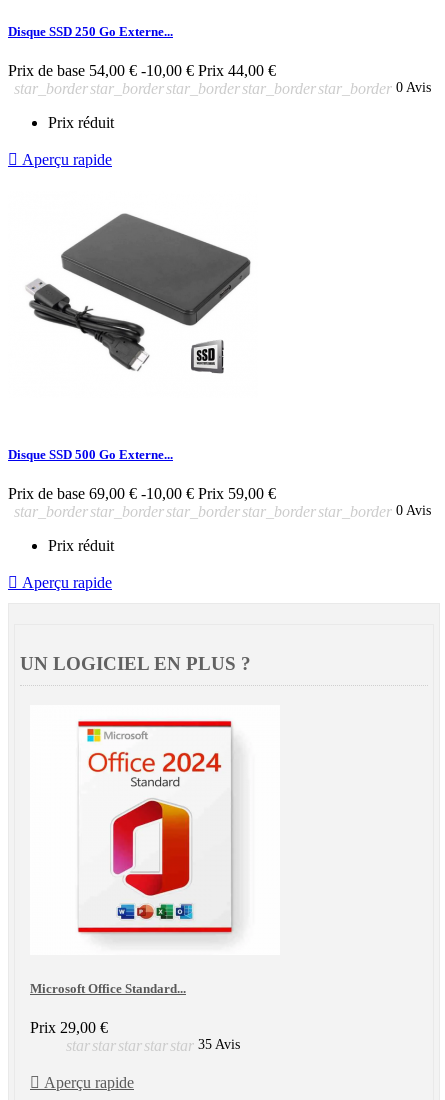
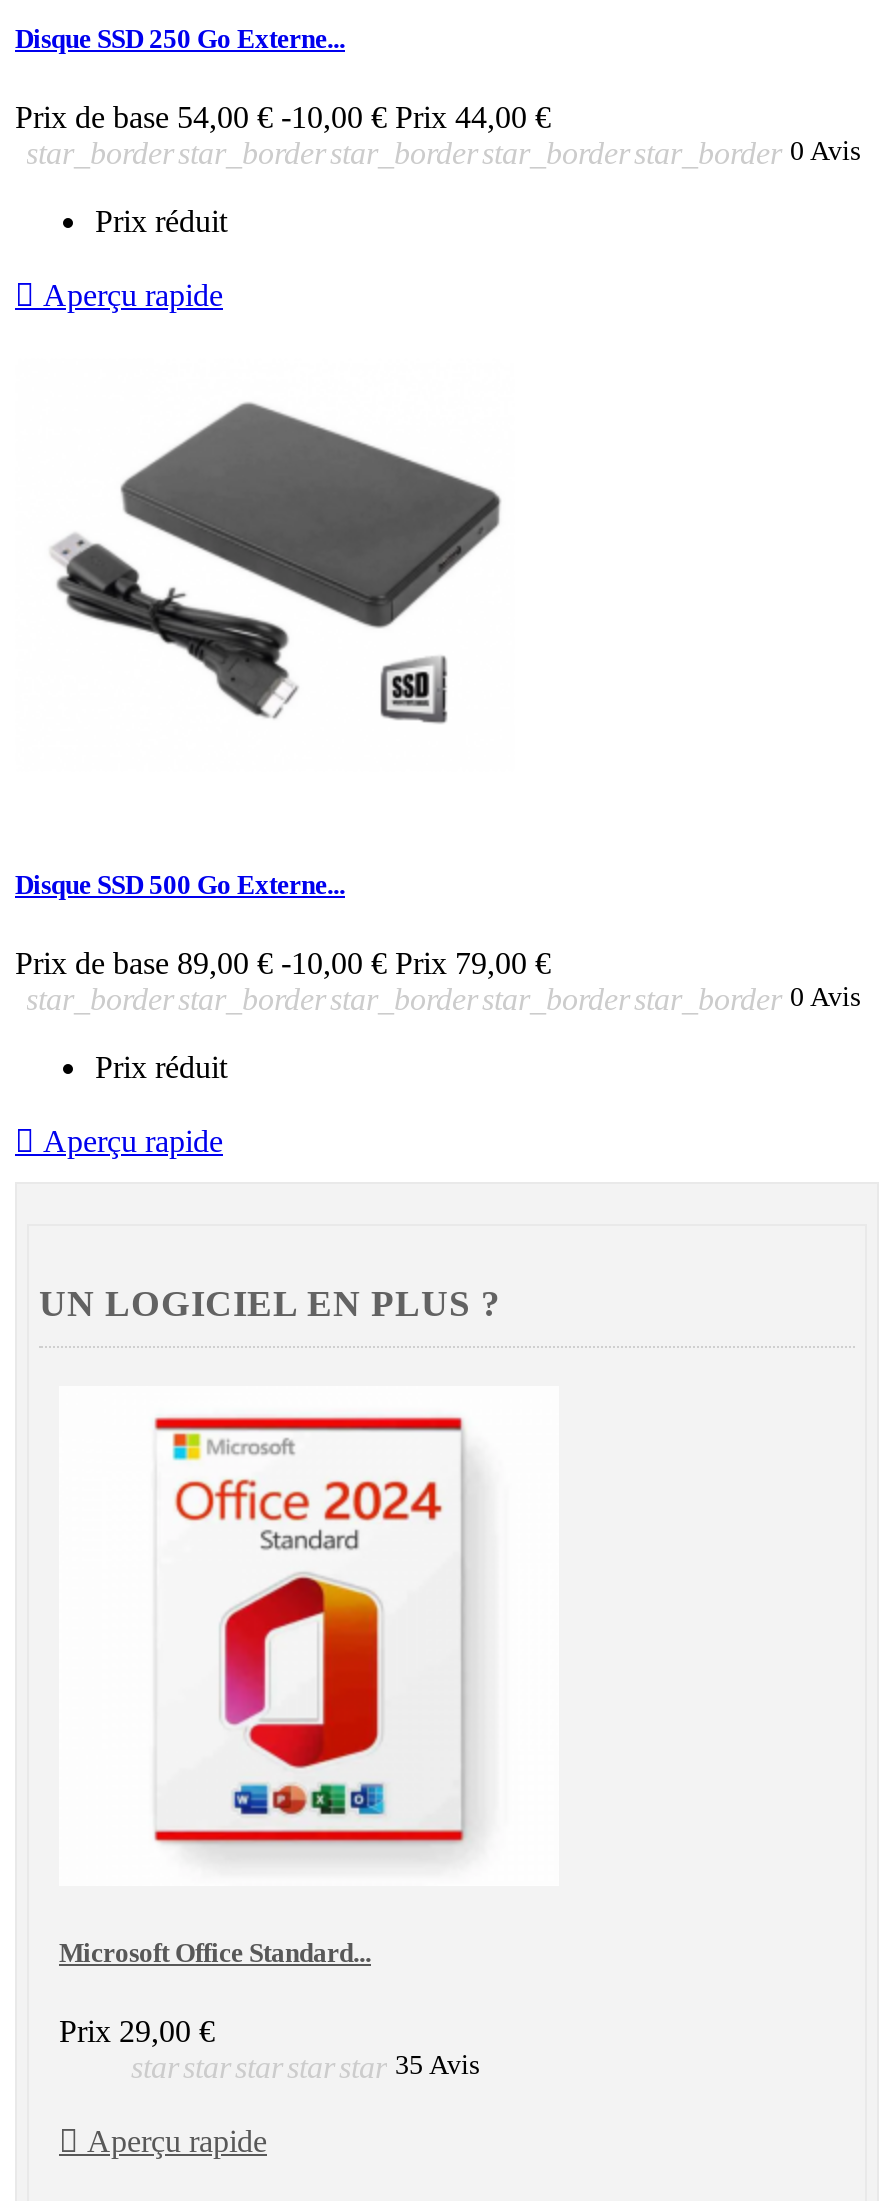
- Prix de base 69,00 € -10,00 € Prix 59,00 €
+ Prix de base 89,00 € -10,00 € Prix 79,00 €
